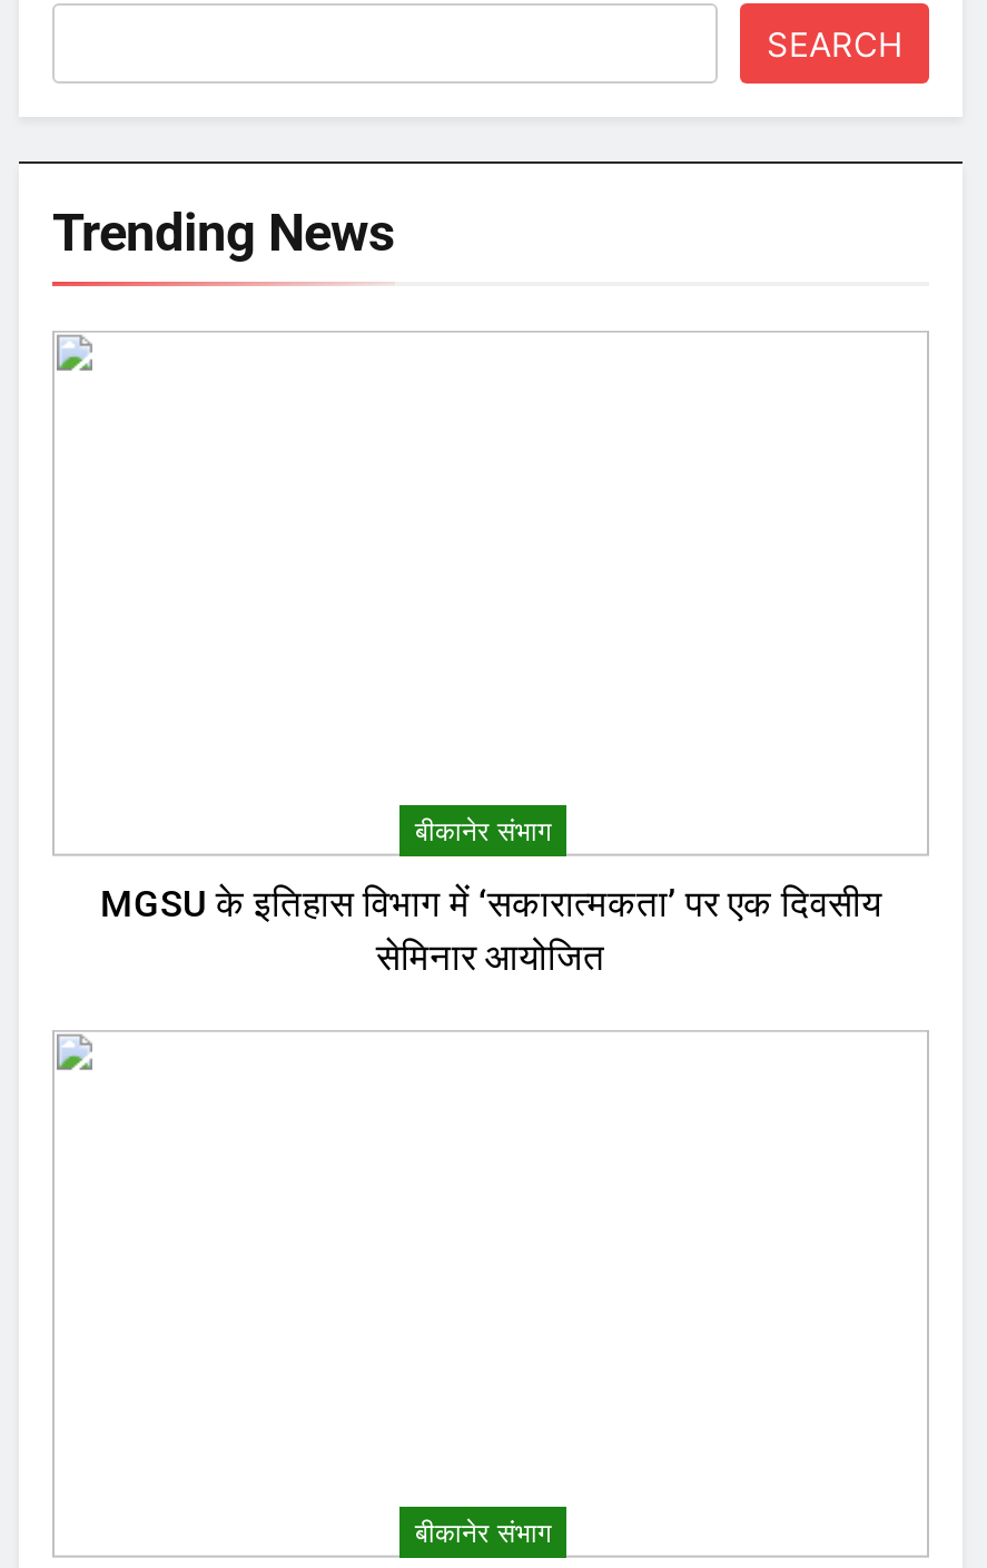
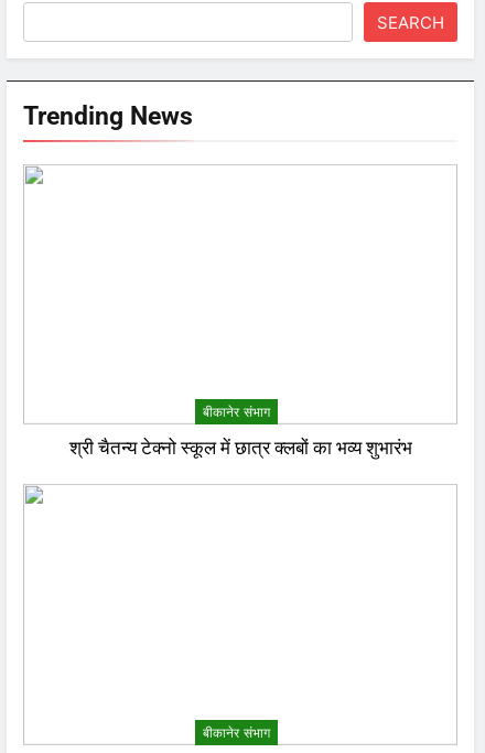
- MGSU के इतिहास विभाग में ‘सकारात्मकता’ पर एक दिवसीय
- सेमिनार आयोजित
+ श्री चैतन्य टेक्नो स्कूल में छात्र क्लबों का भव्य शुभारंभ
